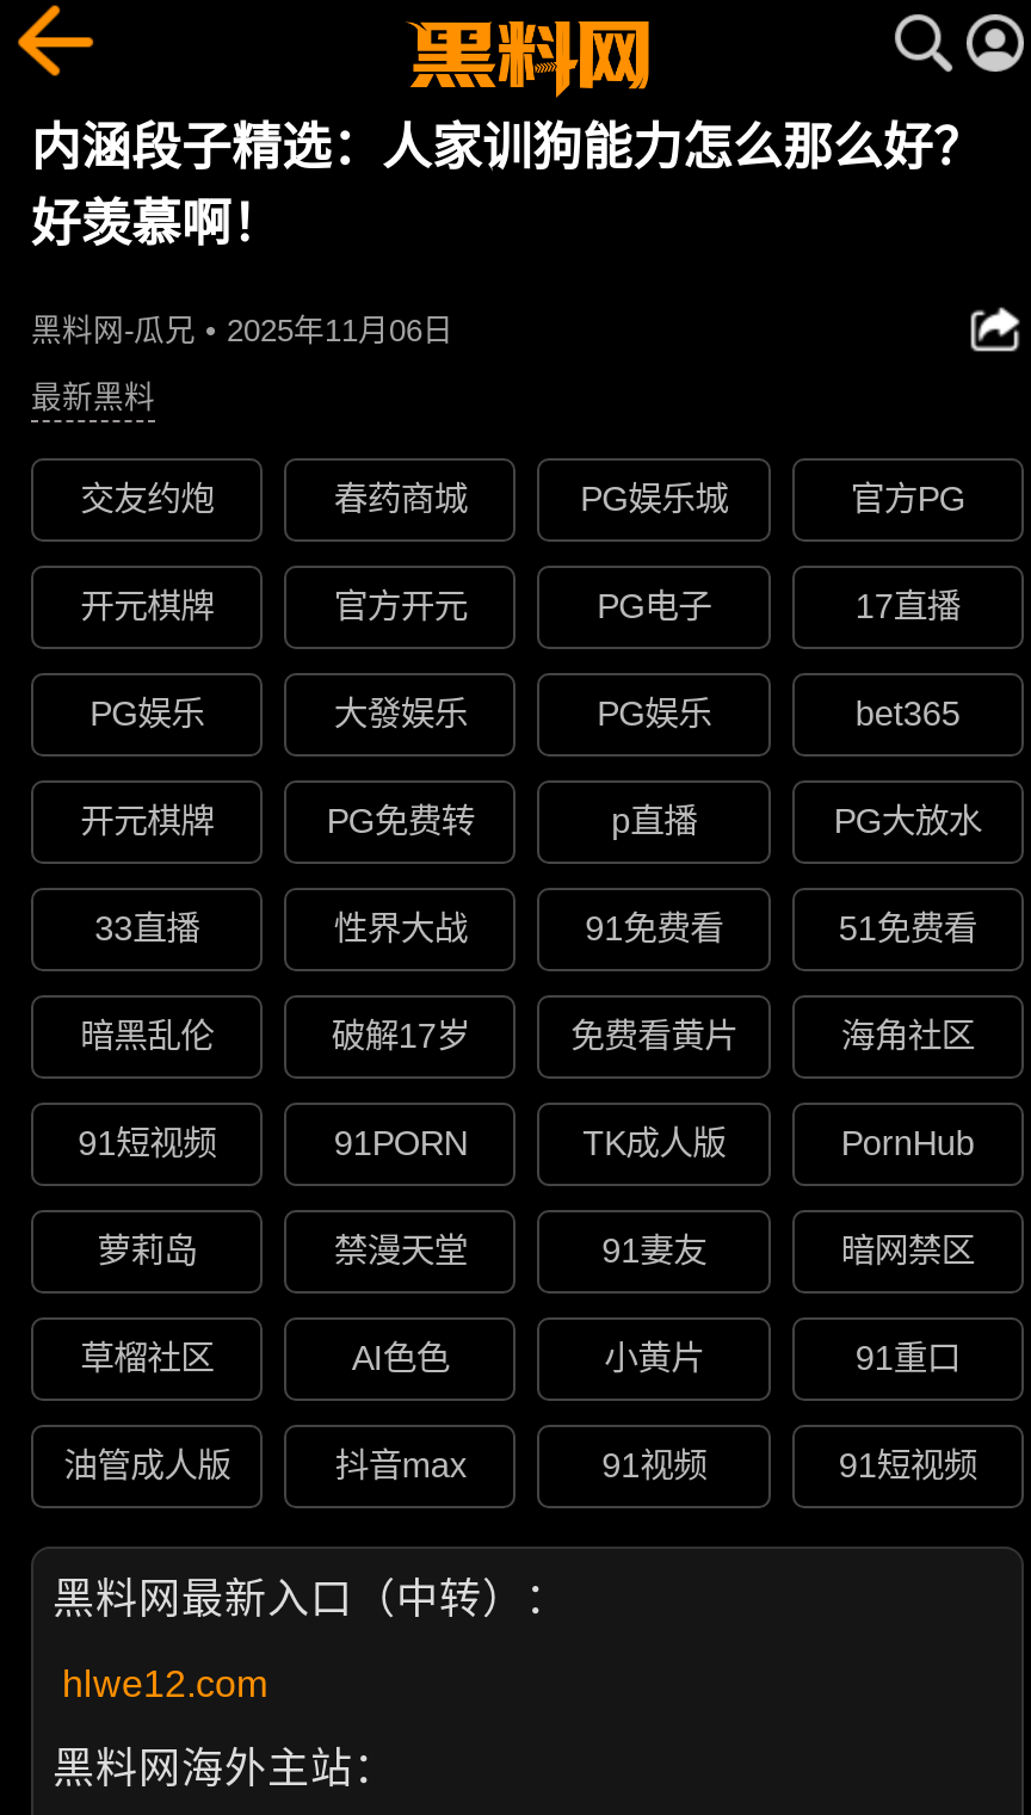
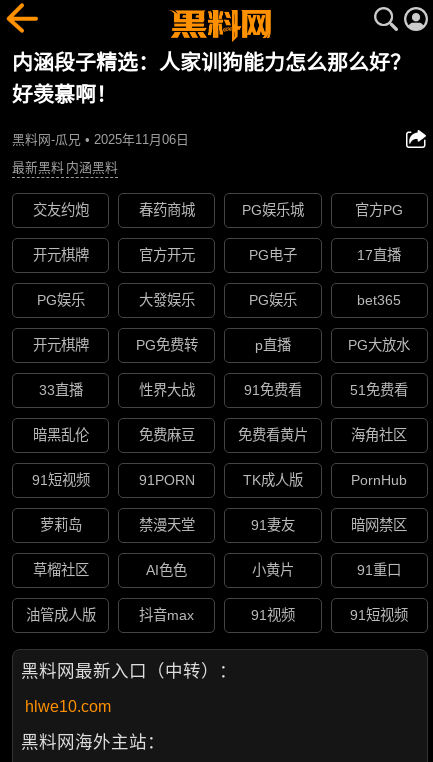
- 最新黑料
+ 最新黑料 内涵黑料

- 破解17岁
+ 免费麻豆

- hlwe12.com
+ hlwe10.com
